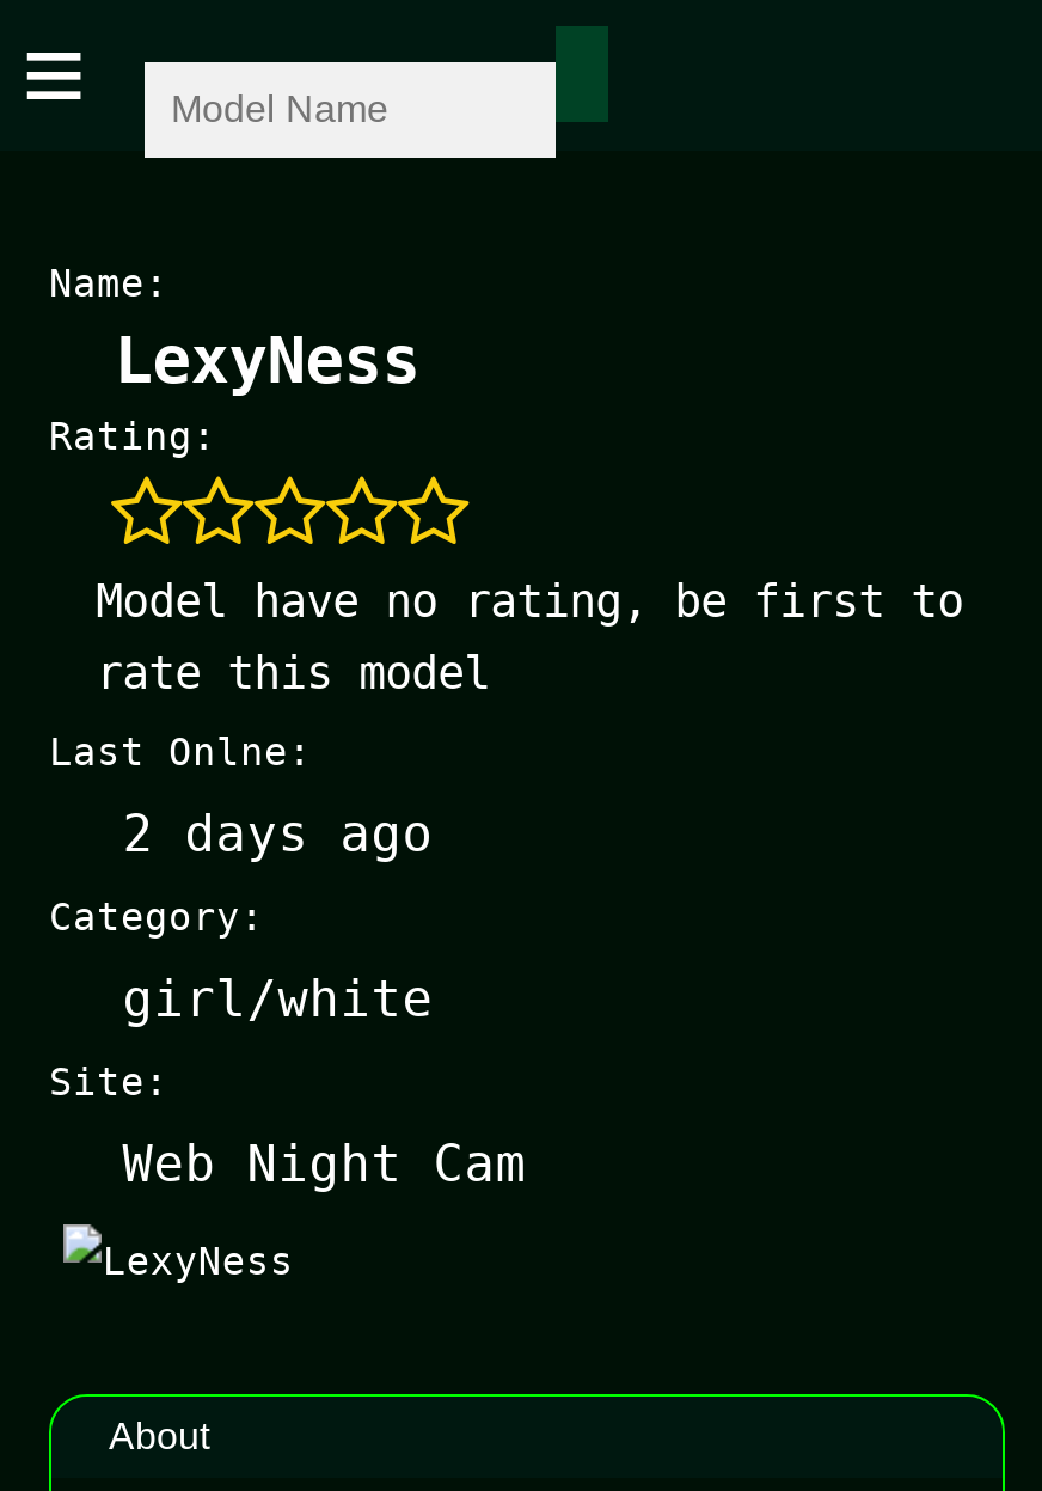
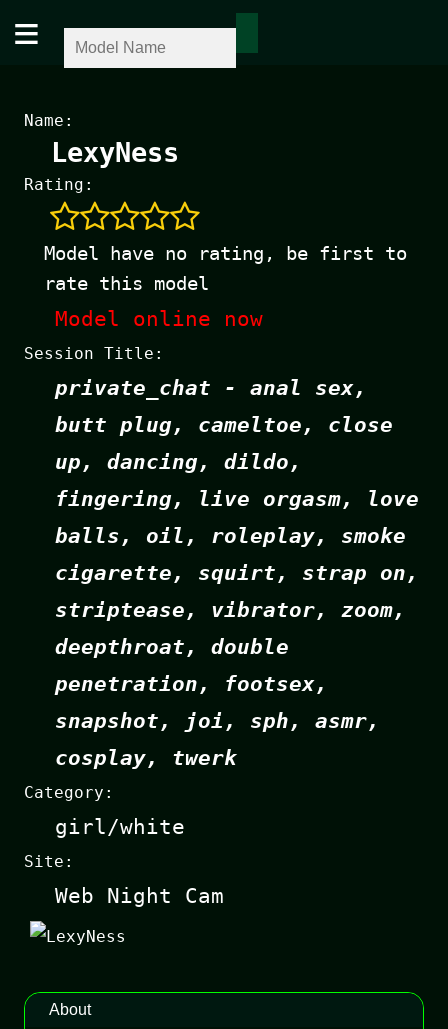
- Last Onlne:
- 2 days ago
+ Model online now
+ Session Title:
+ private_chat - anal sex,
+ butt plug, cameltoe, close
+ up, dancing, dildo,
+ fingering, live orgasm, love
+ balls, oil, roleplay, smoke
+ cigarette, squirt, strap on,
+ striptease, vibrator, zoom,
+ deepthroat, double
+ penetration, footsex,
+ snapshot, joi, sph, asmr,
+ cosplay, twerk
